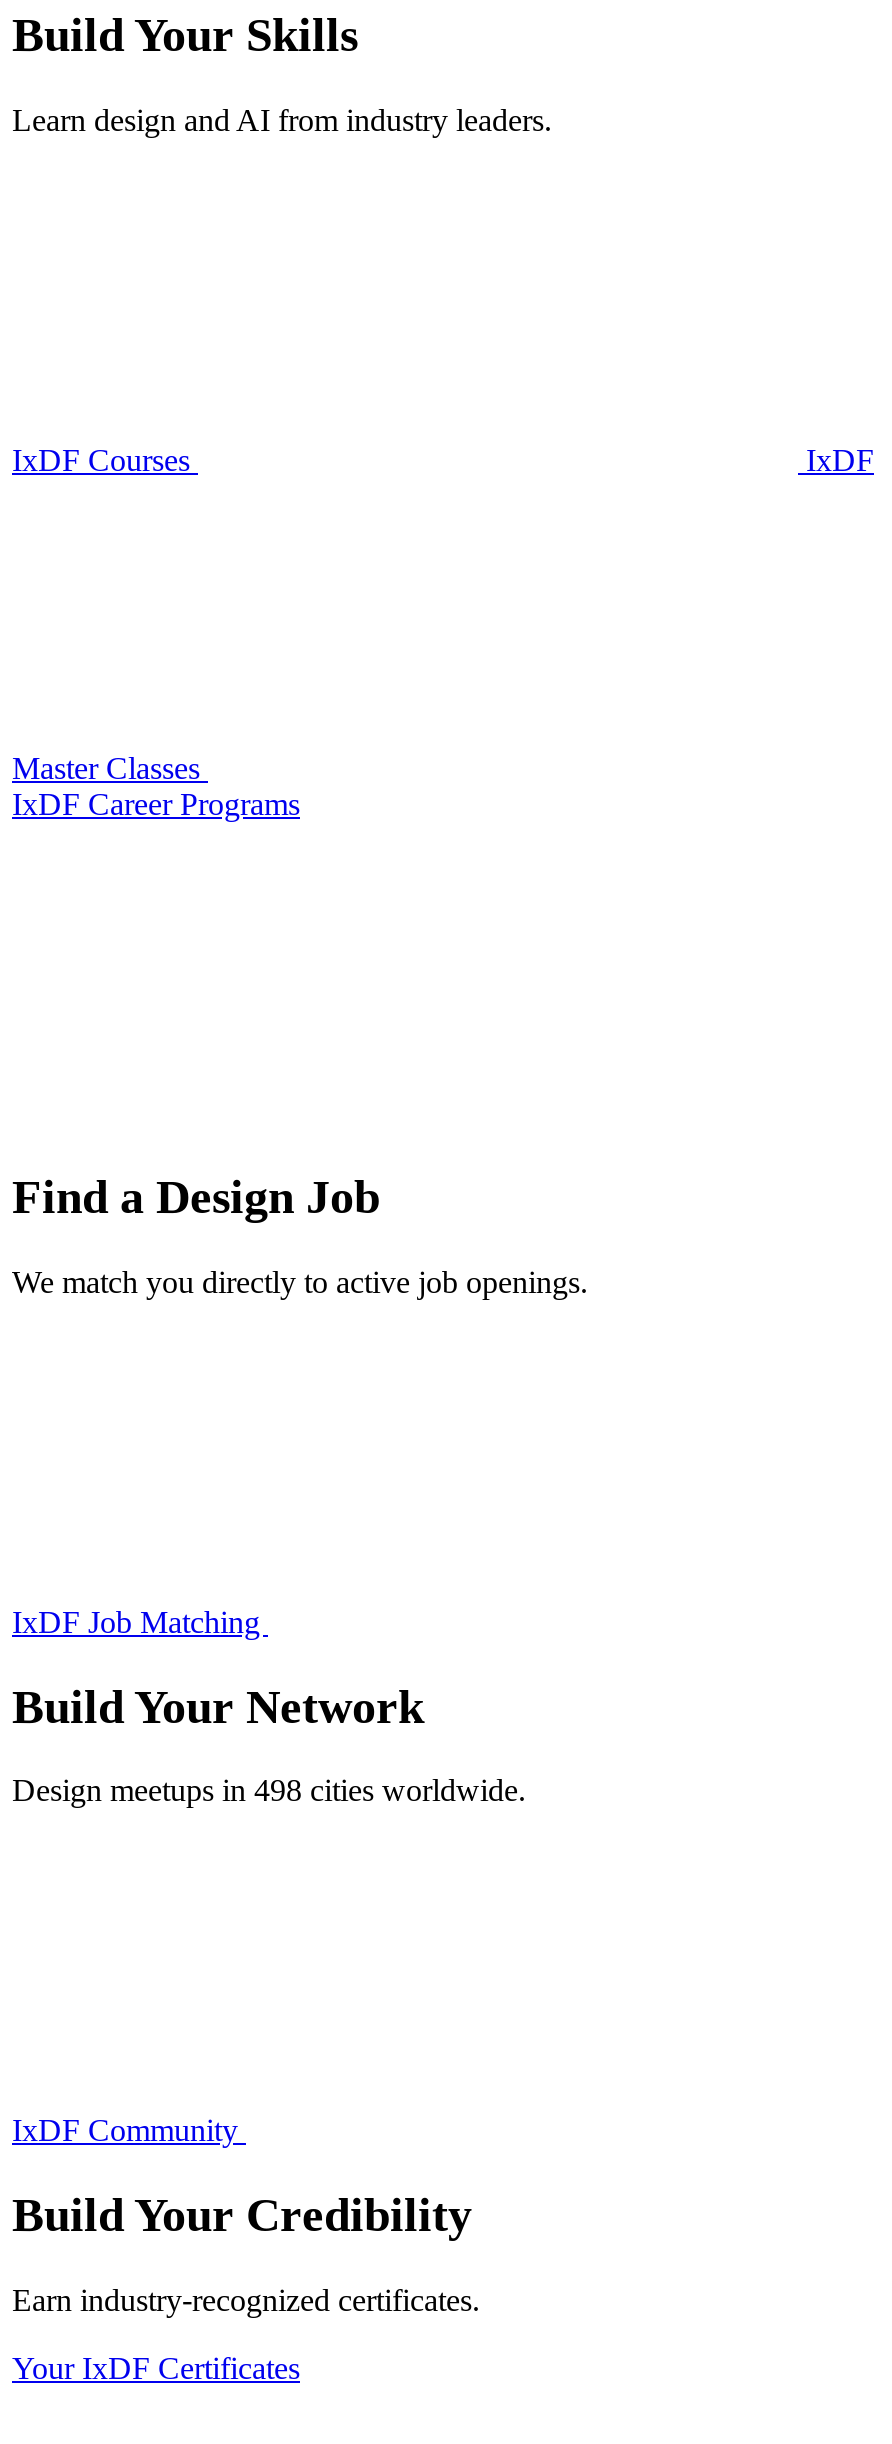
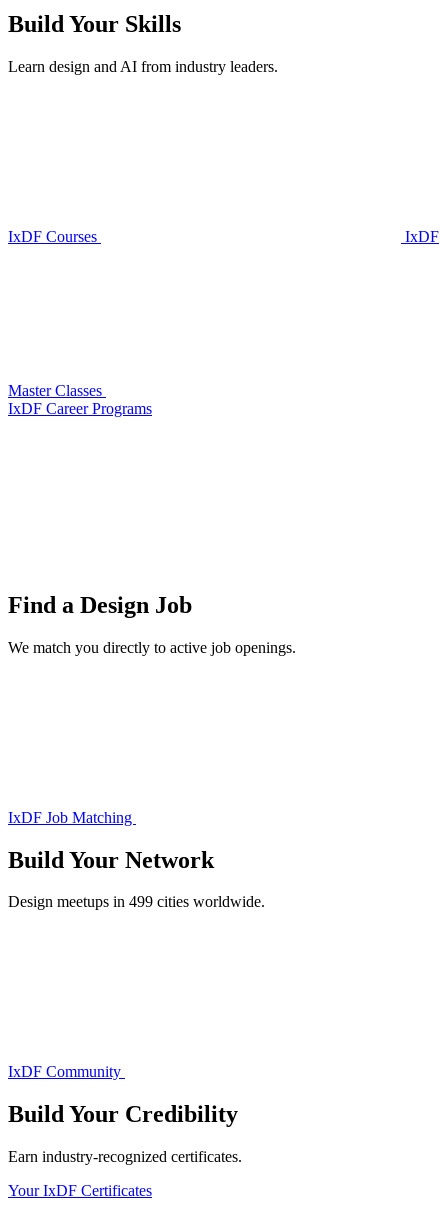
- Design meetups in 498 cities worldwide.
+ Design meetups in 499 cities worldwide.
